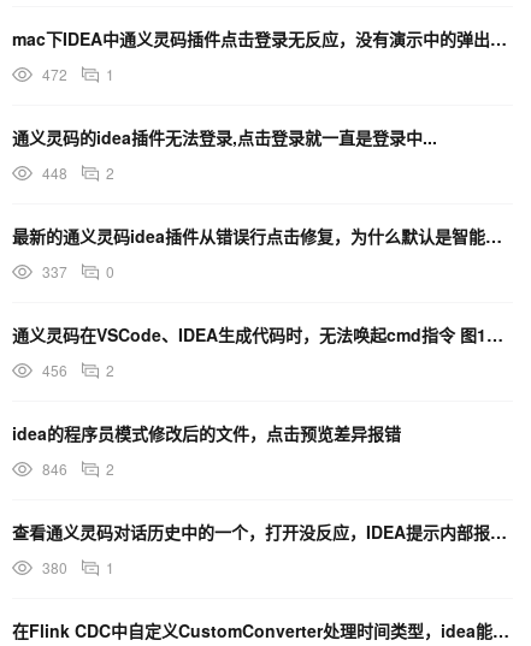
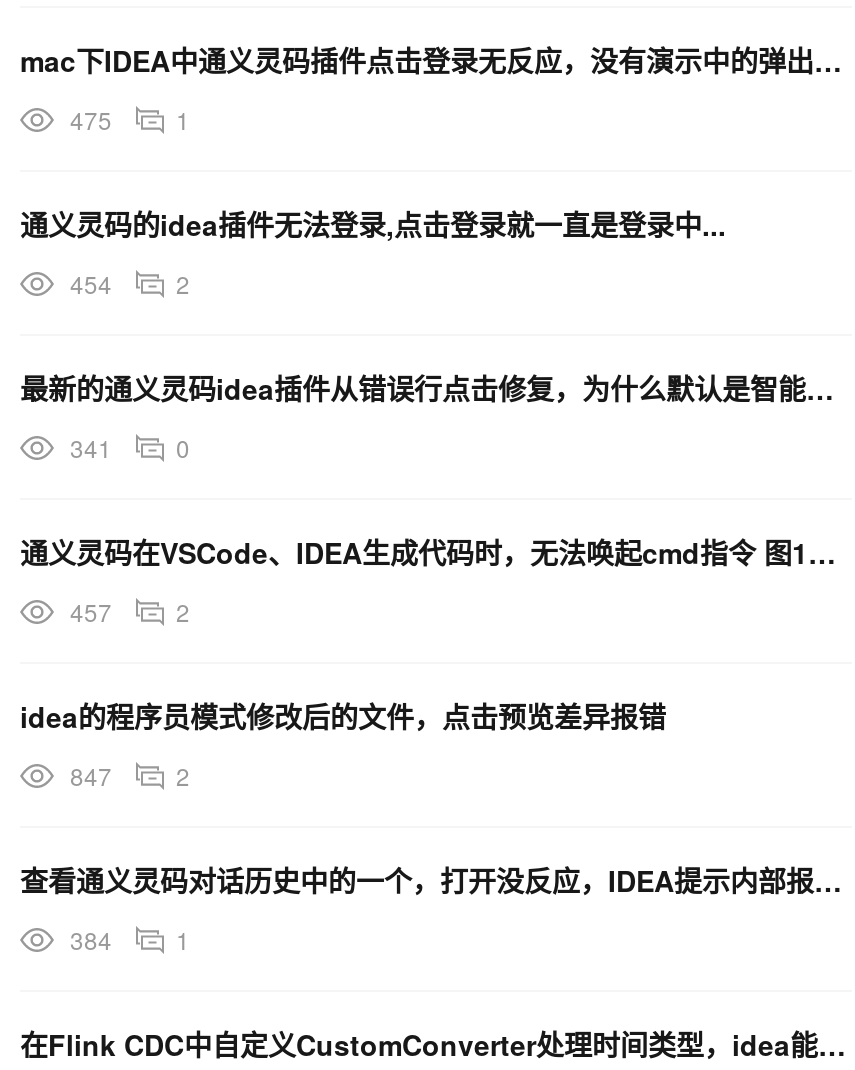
- 472 1
+ 475 1

- 448 2
+ 454 2

- 337 0
+ 341 0

- 456 2
+ 457 2

- 846 2
+ 847 2

- 380 1
+ 384 1
